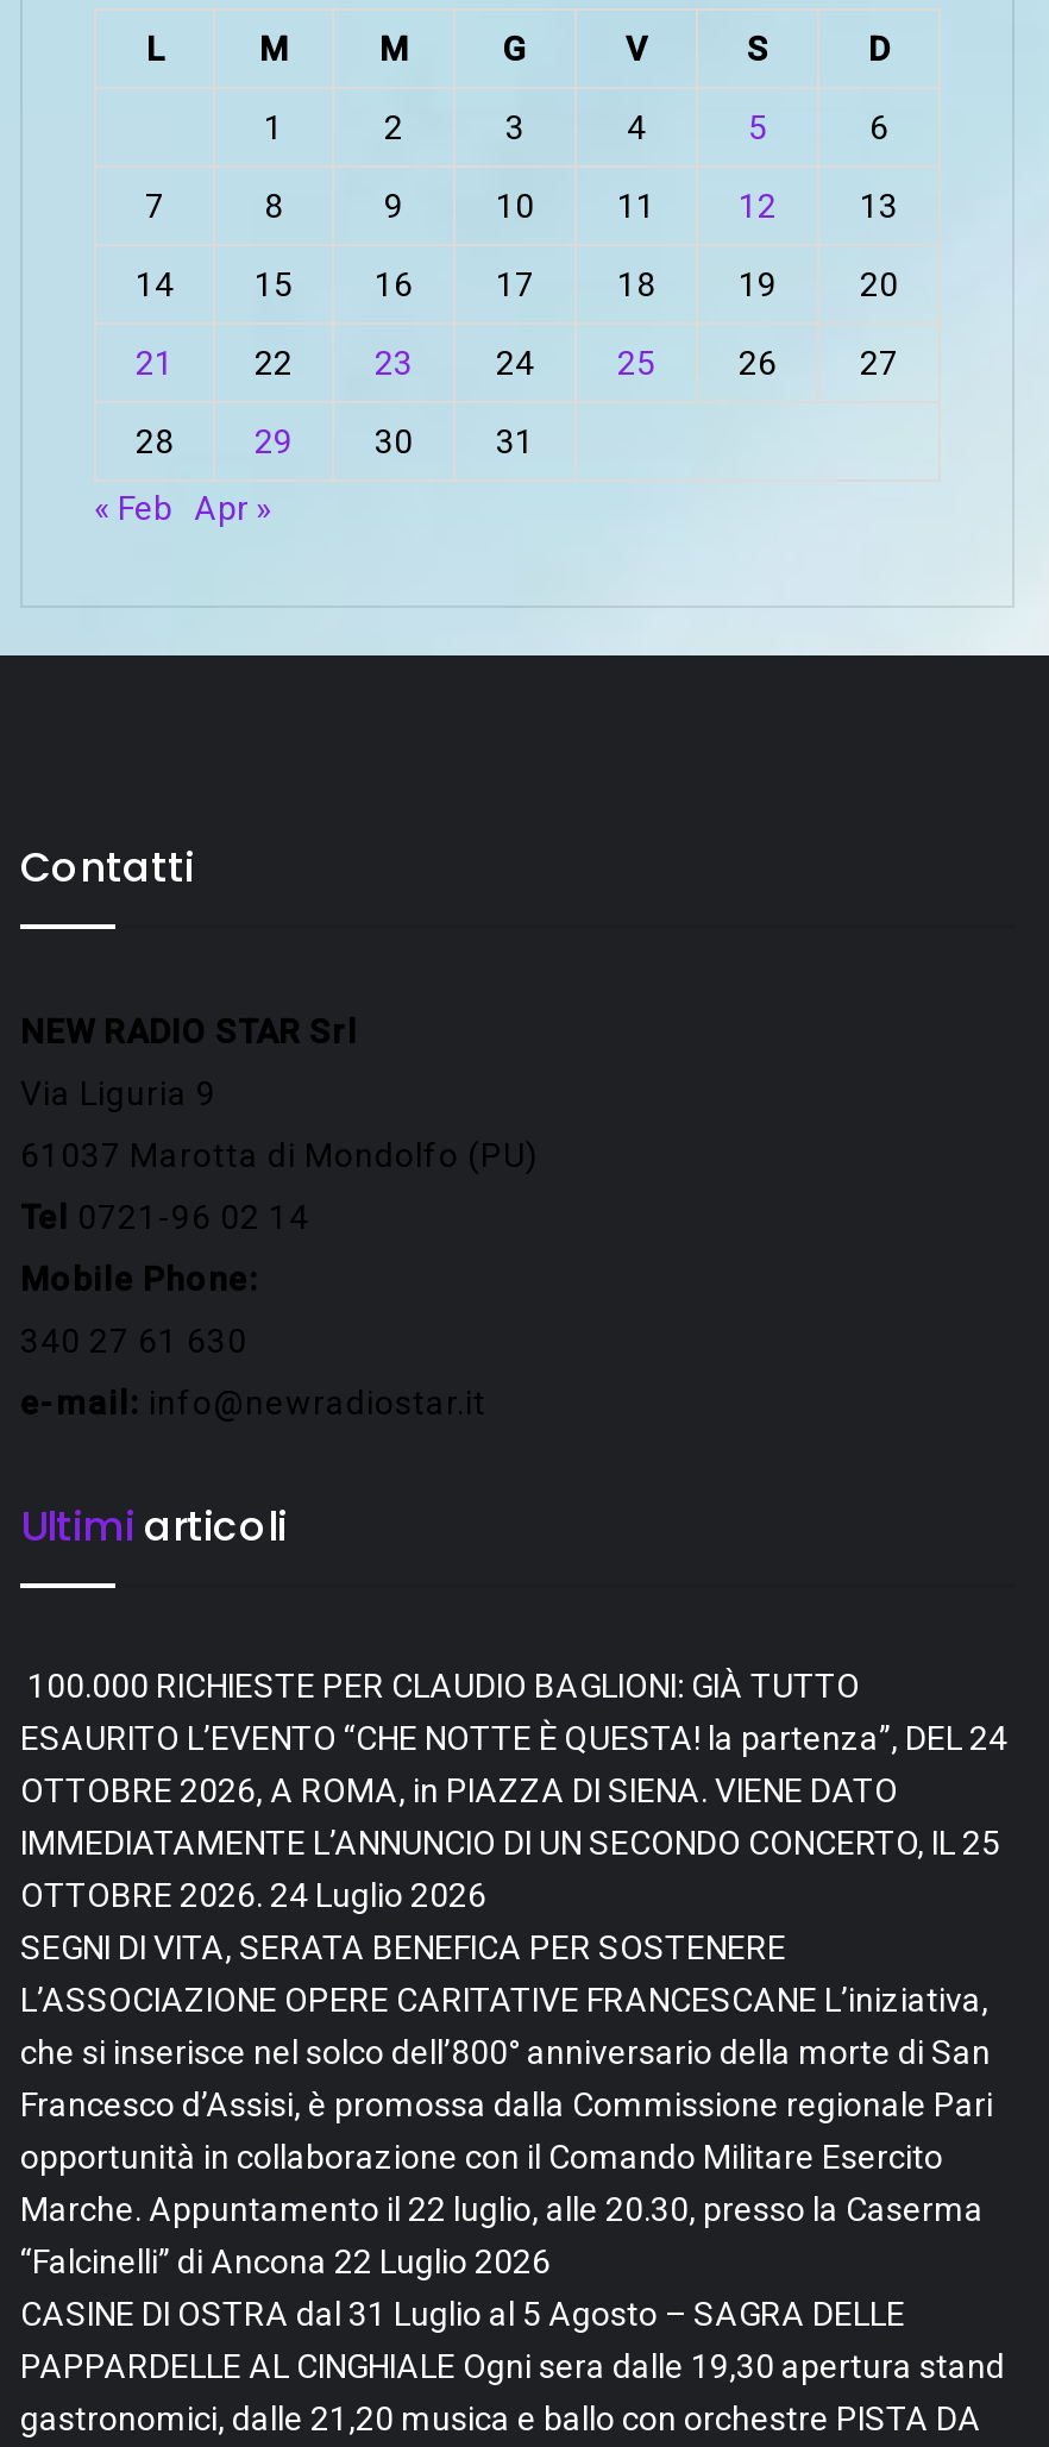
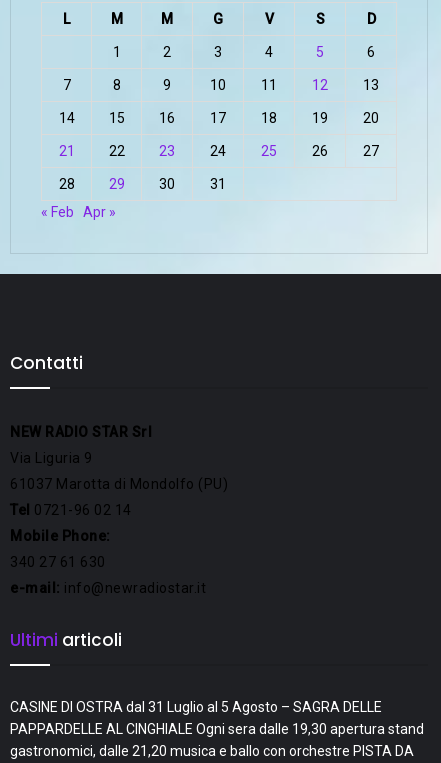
- 100.000 RICHIESTE PER CLAUDIO BAGLIONI: GIÀ TUTTO
- ESAURITO L’EVENTO “CHE NOTTE È QUESTA! la partenza”, DEL 24
- OTTOBRE 2026, A ROMA, in PIAZZA DI SIENA. VIENE DATO
- IMMEDIATAMENTE L’ANNUNCIO DI UN SECONDO CONCERTO, IL 25
- OTTOBRE 2026. 24 Luglio 2026
- SEGNI DI VITA, SERATA BENEFICA PER SOSTENERE
- L’ASSOCIAZIONE OPERE CARITATIVE FRANCESCANE L’iniziativa,
- che si inserisce nel solco dell’800° anniversario della morte di San
- Francesco d’Assisi, è promossa dalla Commissione regionale Pari
- opportunità in collaborazione con il Comando Militare Esercito
- Marche. Appuntamento il 22 luglio, alle 20.30, presso la Caserma
- “Falcinelli” di Ancona 22 Luglio 2026
